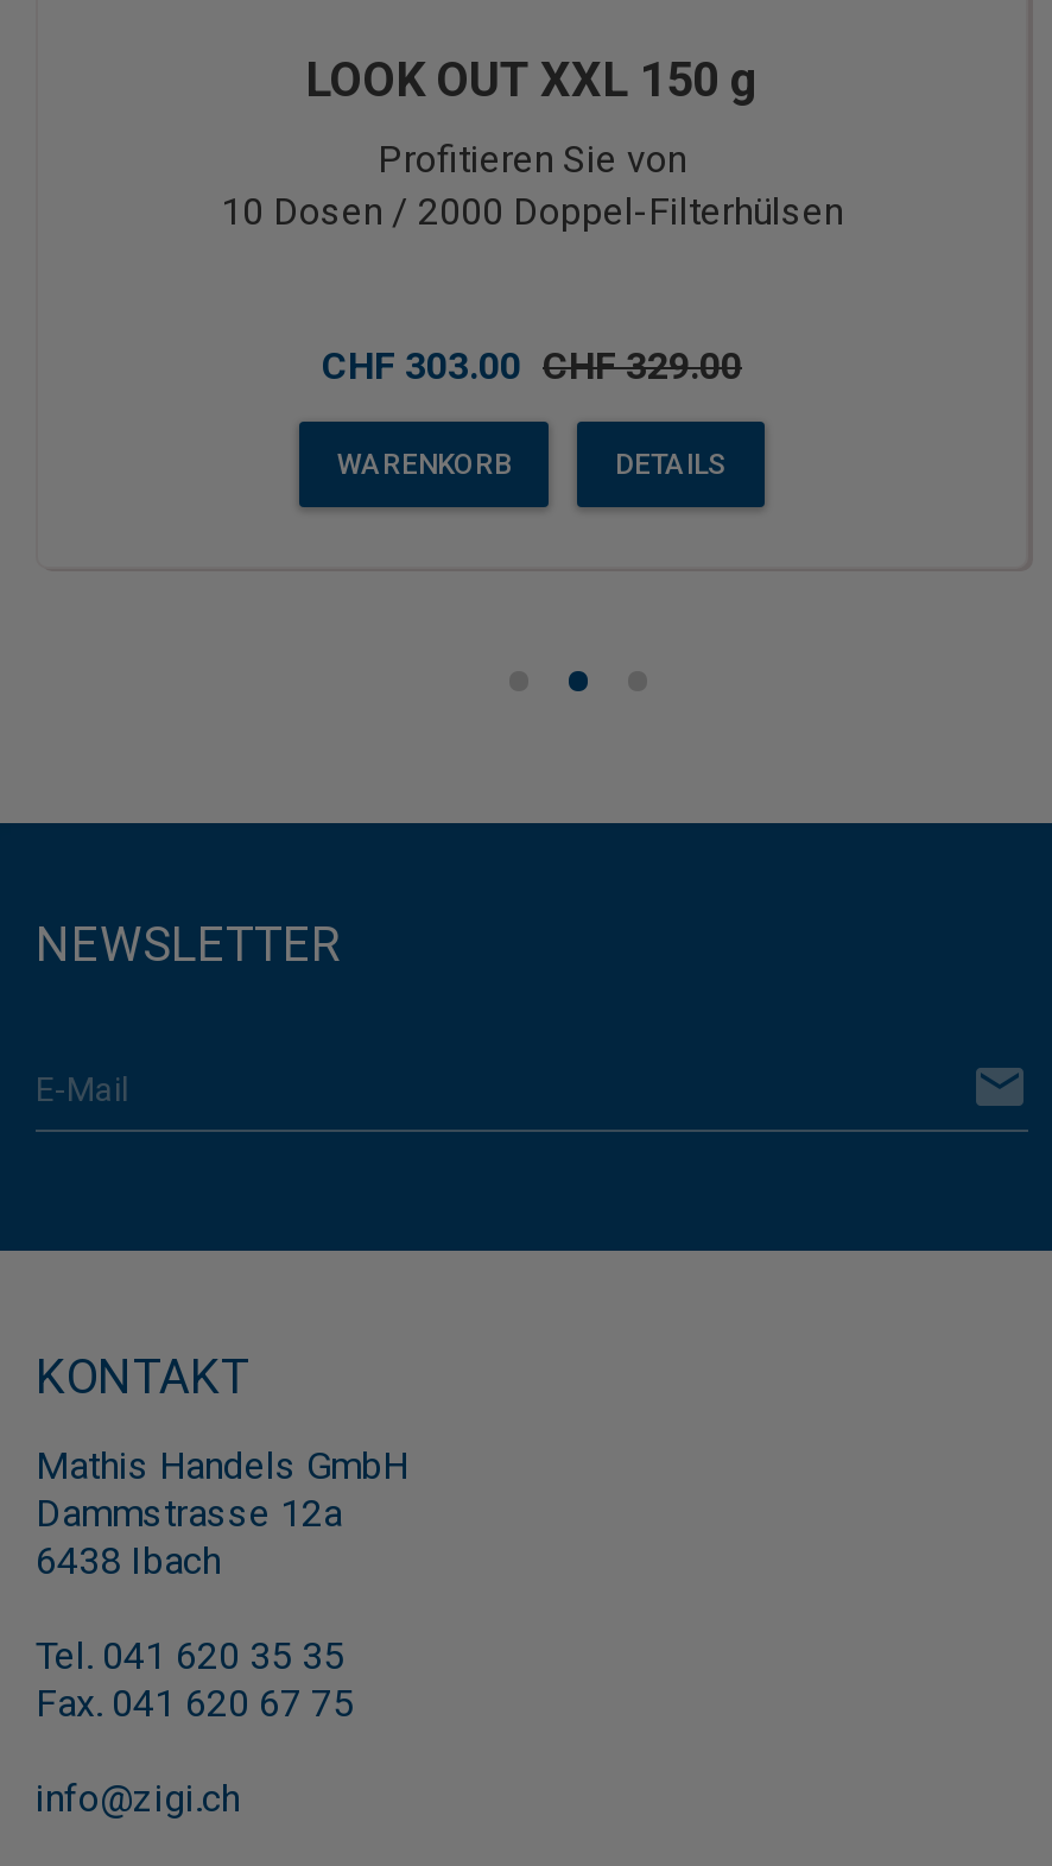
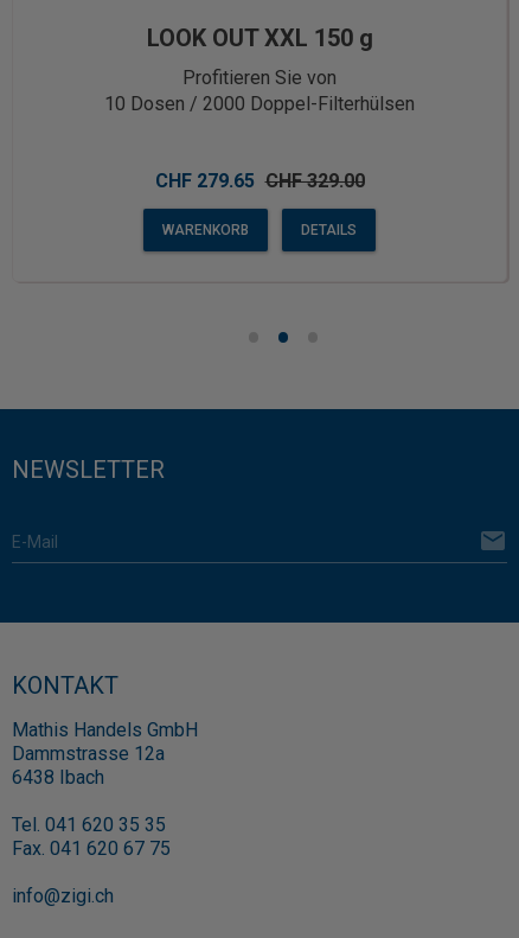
- CHF 303.00 CHF 329.00
+ CHF 279.65 CHF 329.00
